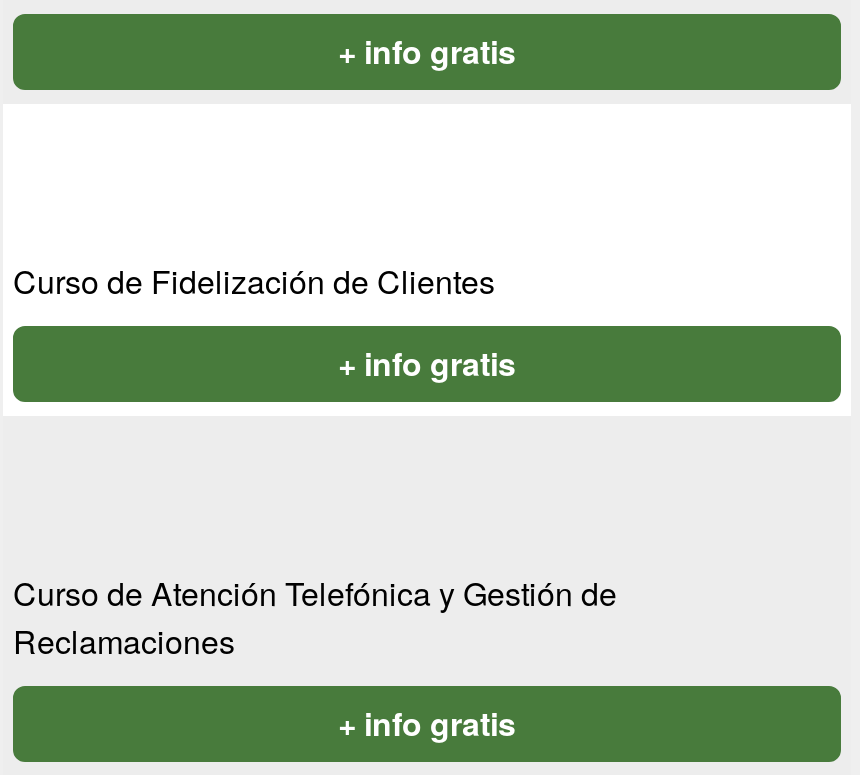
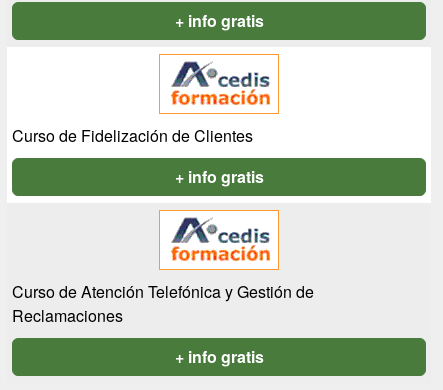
+ [image]

+ [image]
